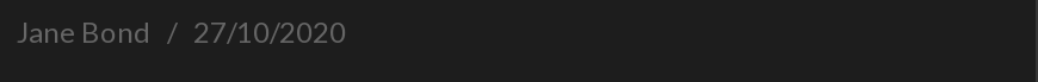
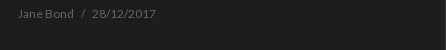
- Jane Bond 27/10/2020
+ Jane Bond 28/12/2017
